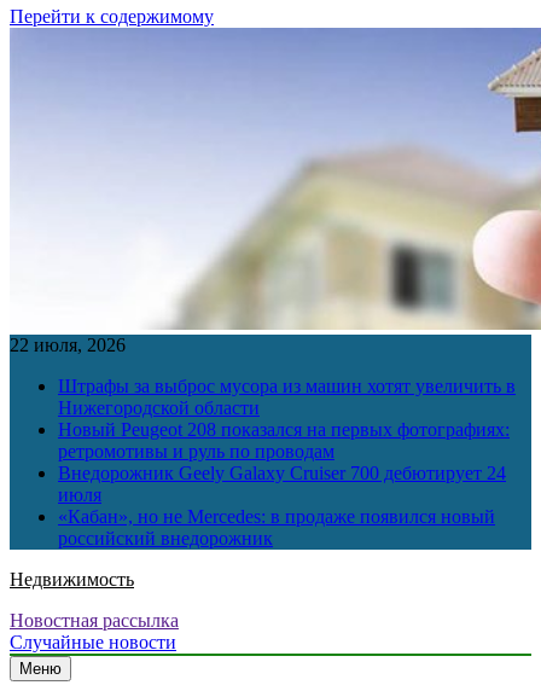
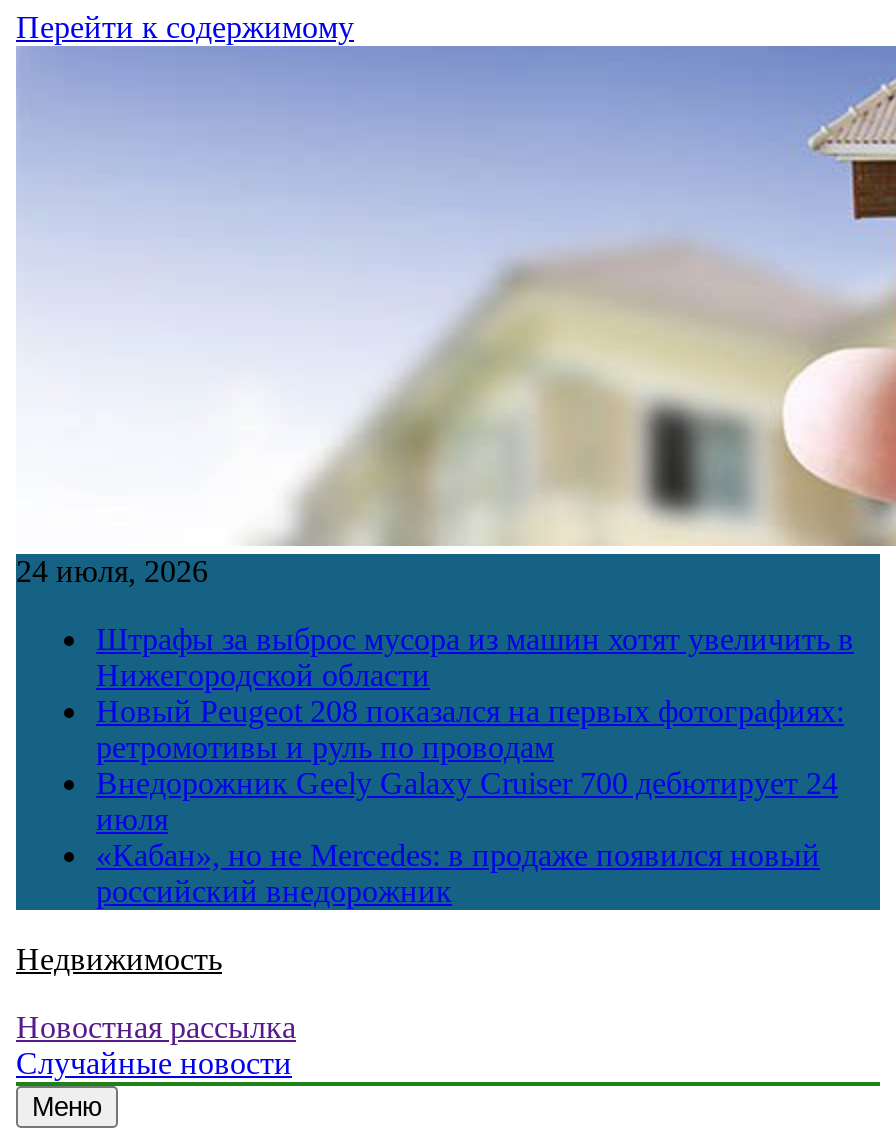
- 22 июля, 2026
+ 24 июля, 2026
